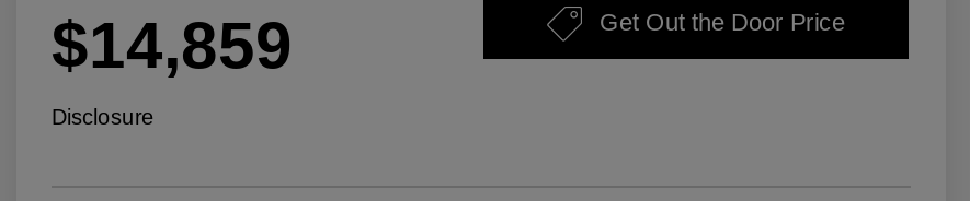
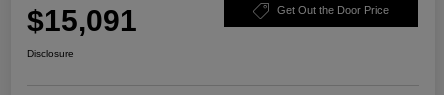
- $14,859
+ $15,091
